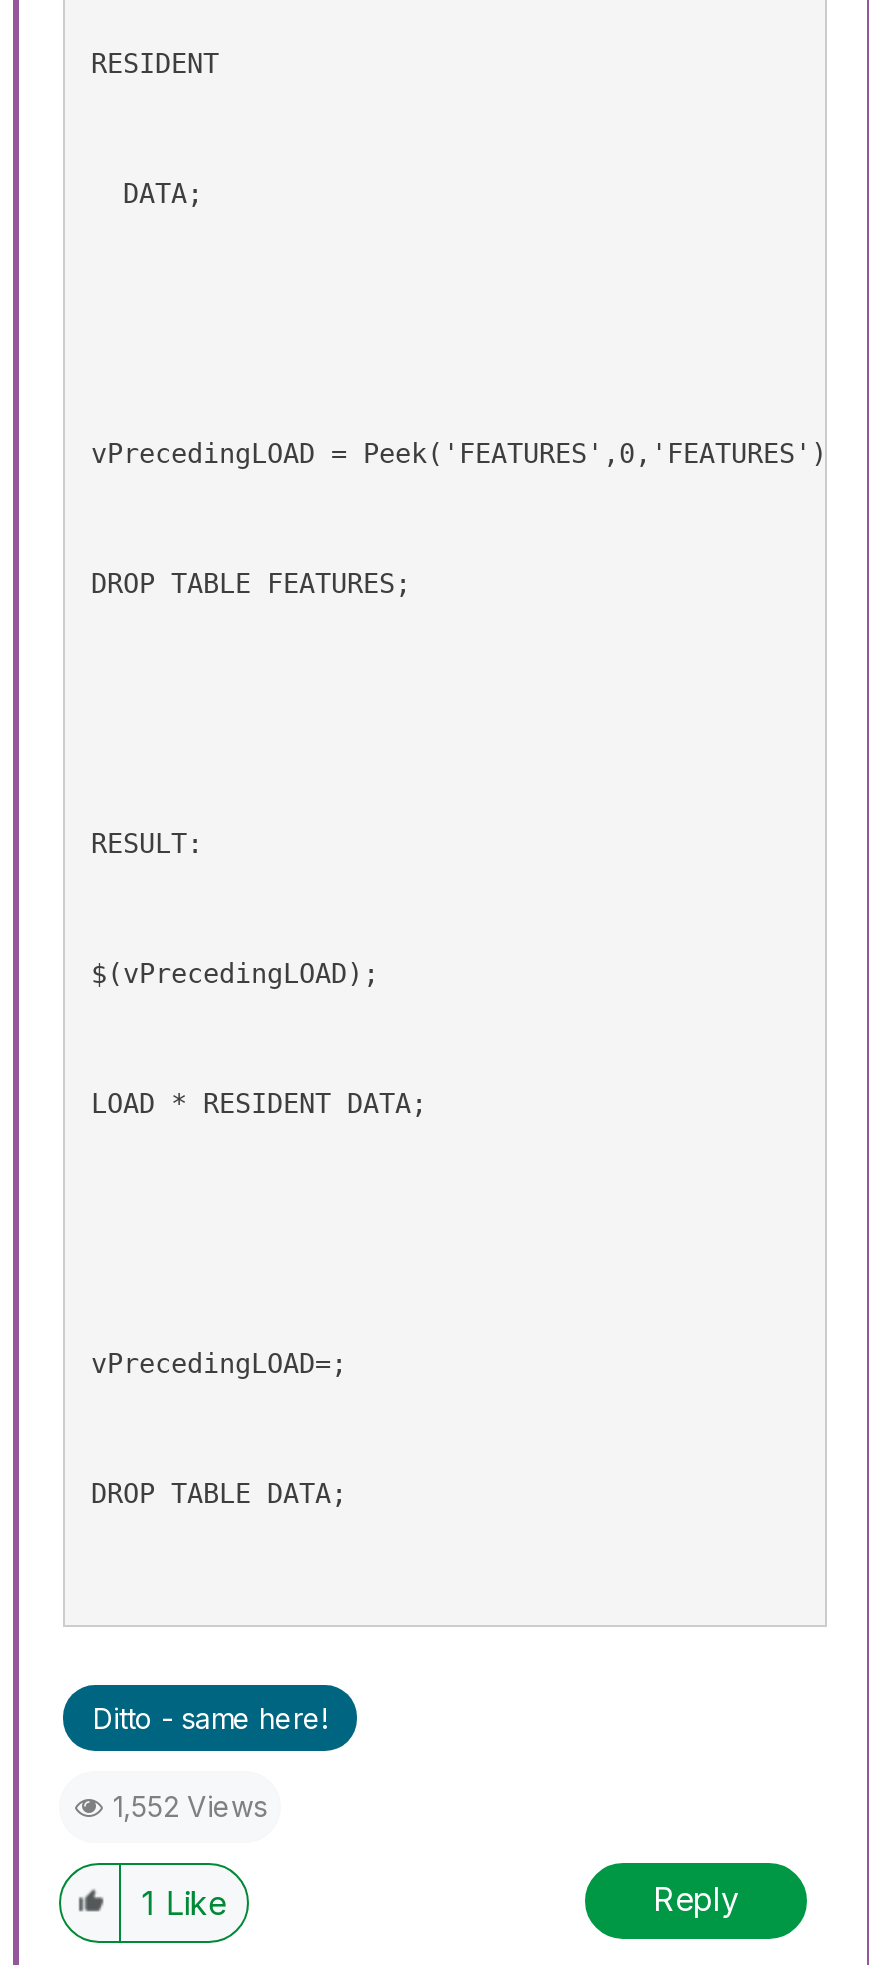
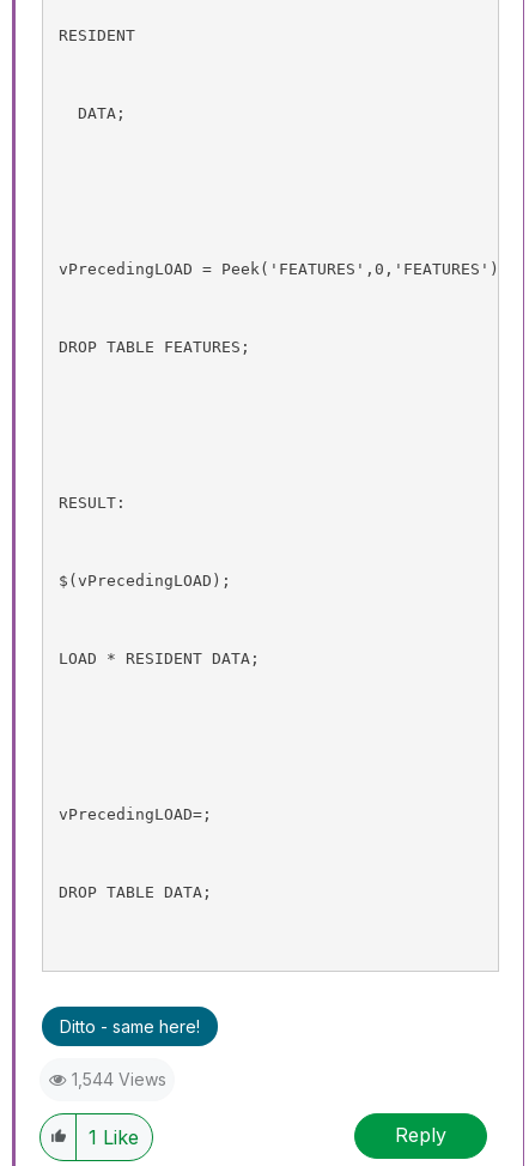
- 1,552 Views
+ 1,544 Views
